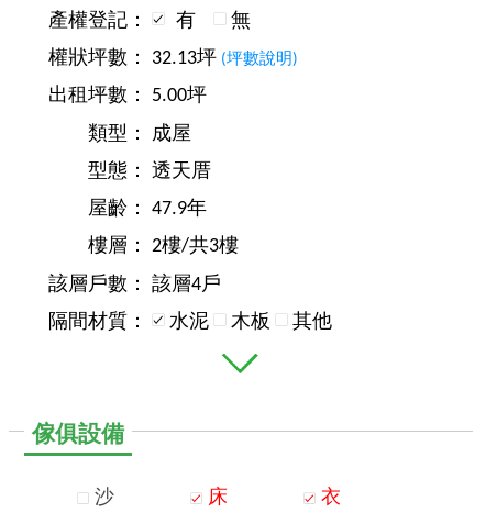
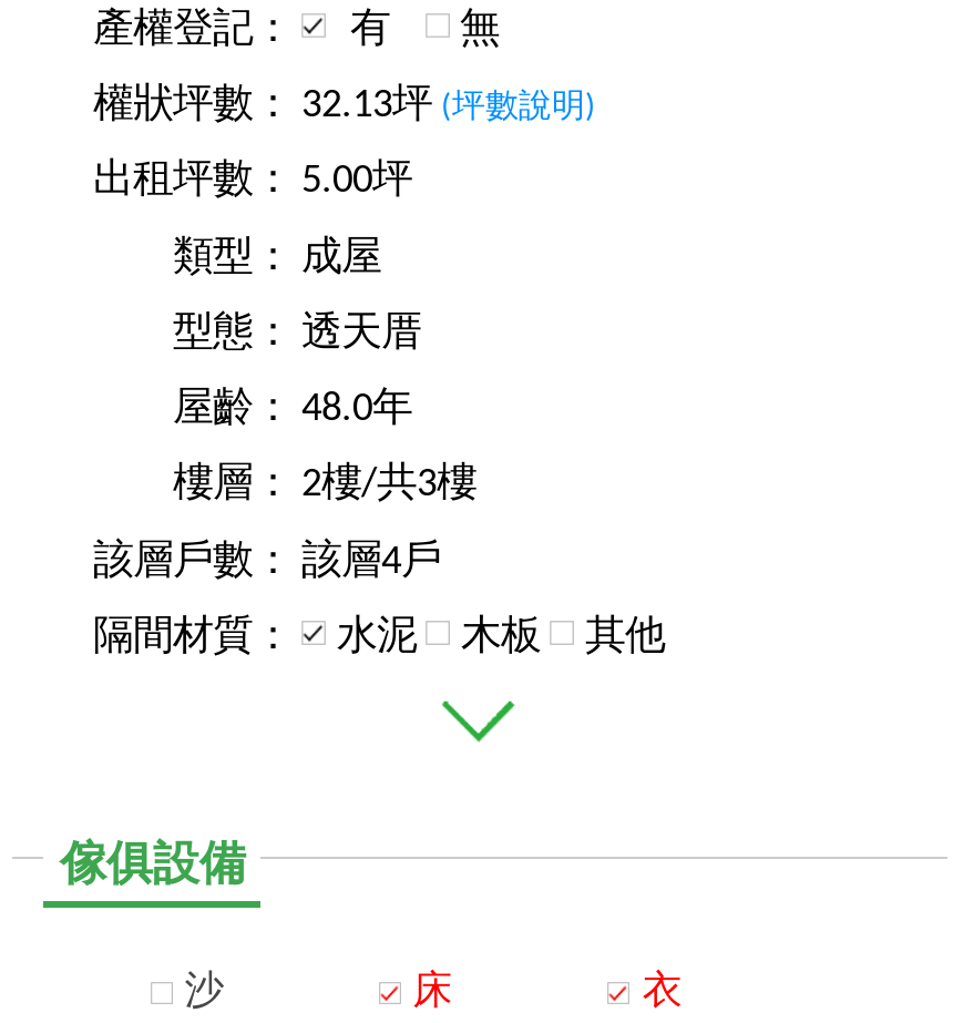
- 屋齡： 47.9年
+ 屋齡： 48.0年
